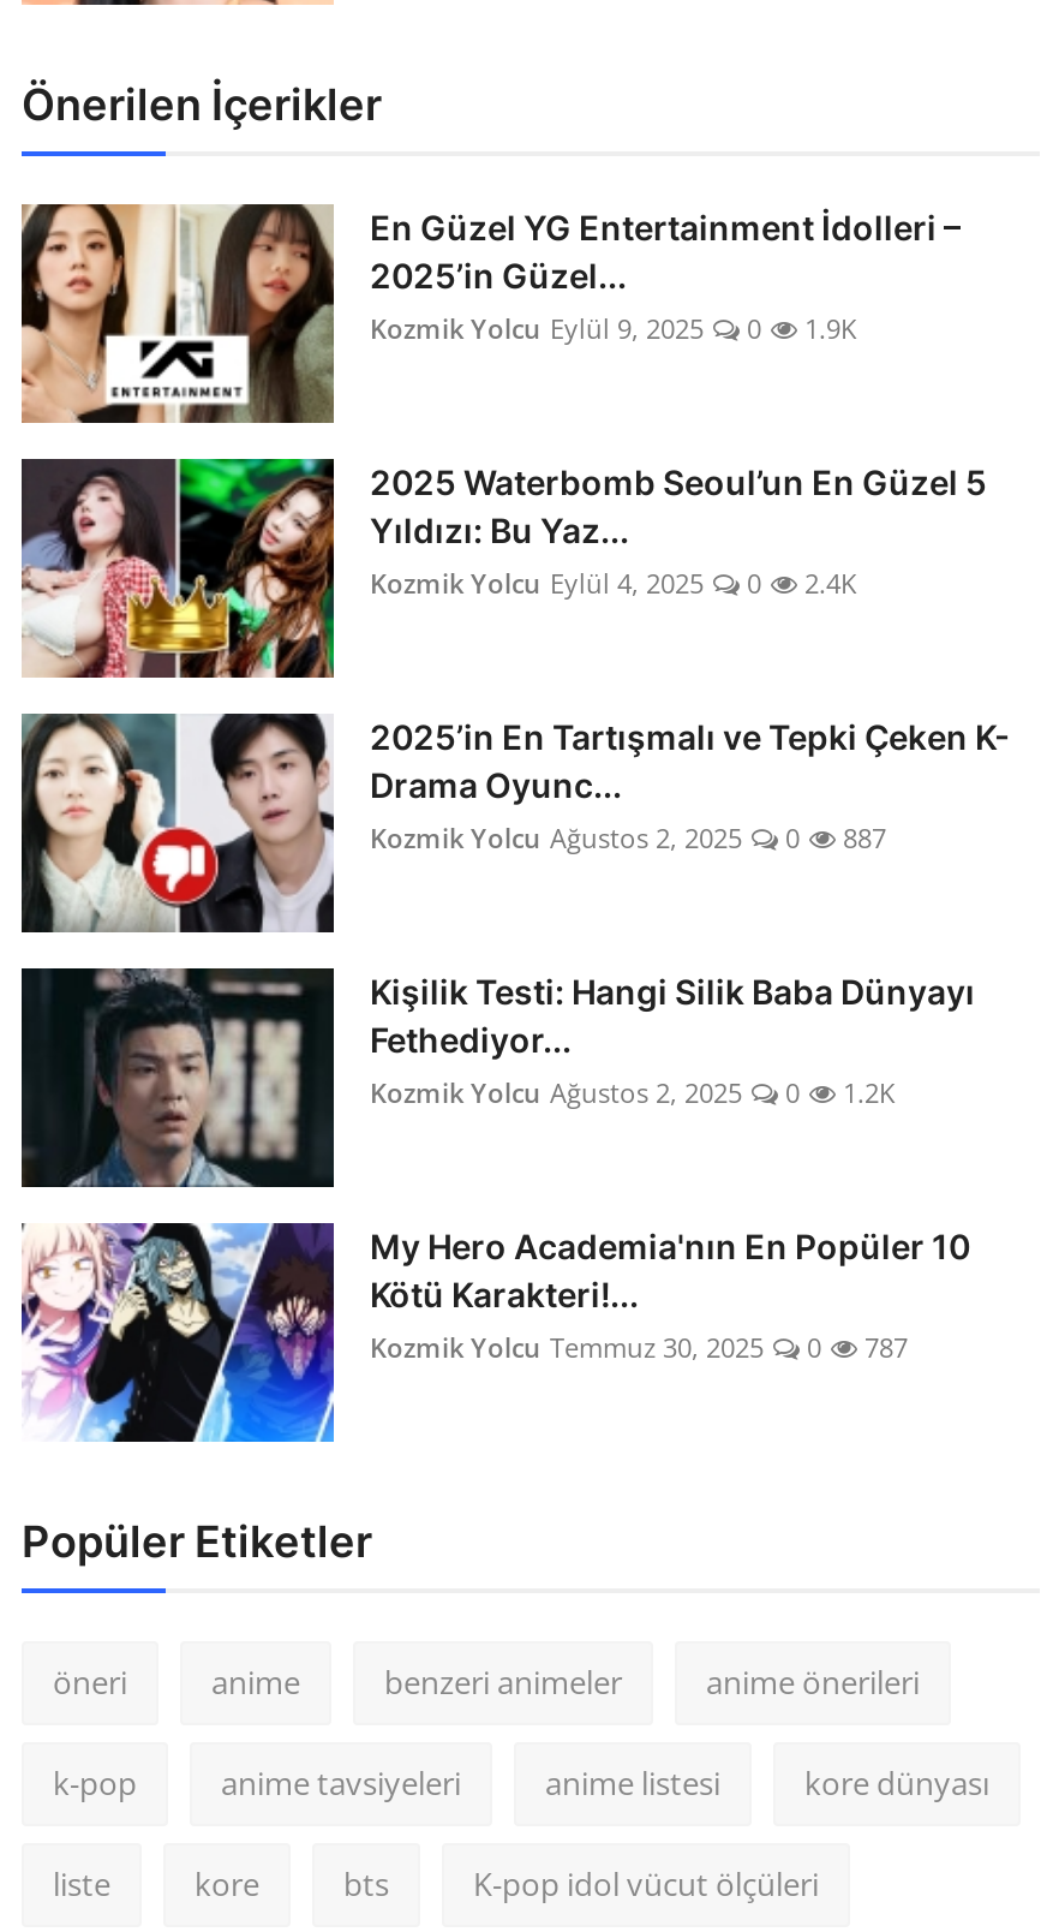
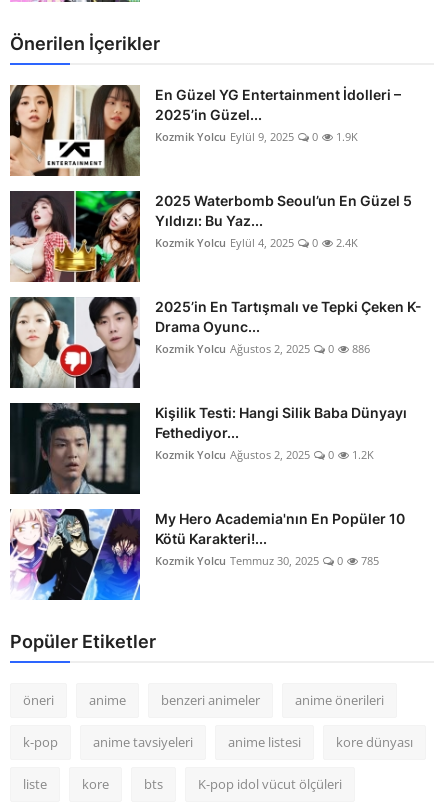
- Kozmik Yolcu Ağustos 2, 2025 0 887
+ Kozmik Yolcu Ağustos 2, 2025 0 886

- Kozmik Yolcu Temmuz 30, 2025 0 787
+ Kozmik Yolcu Temmuz 30, 2025 0 785
